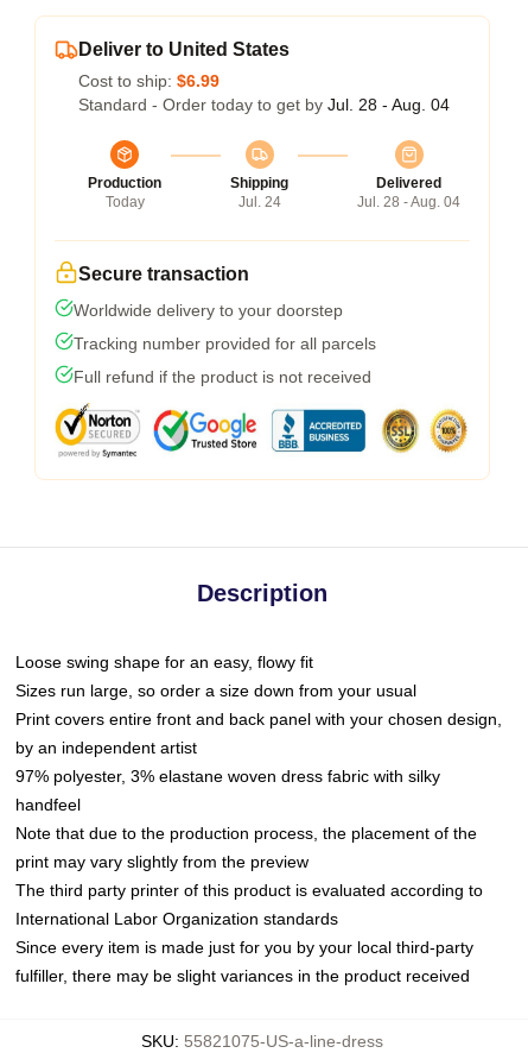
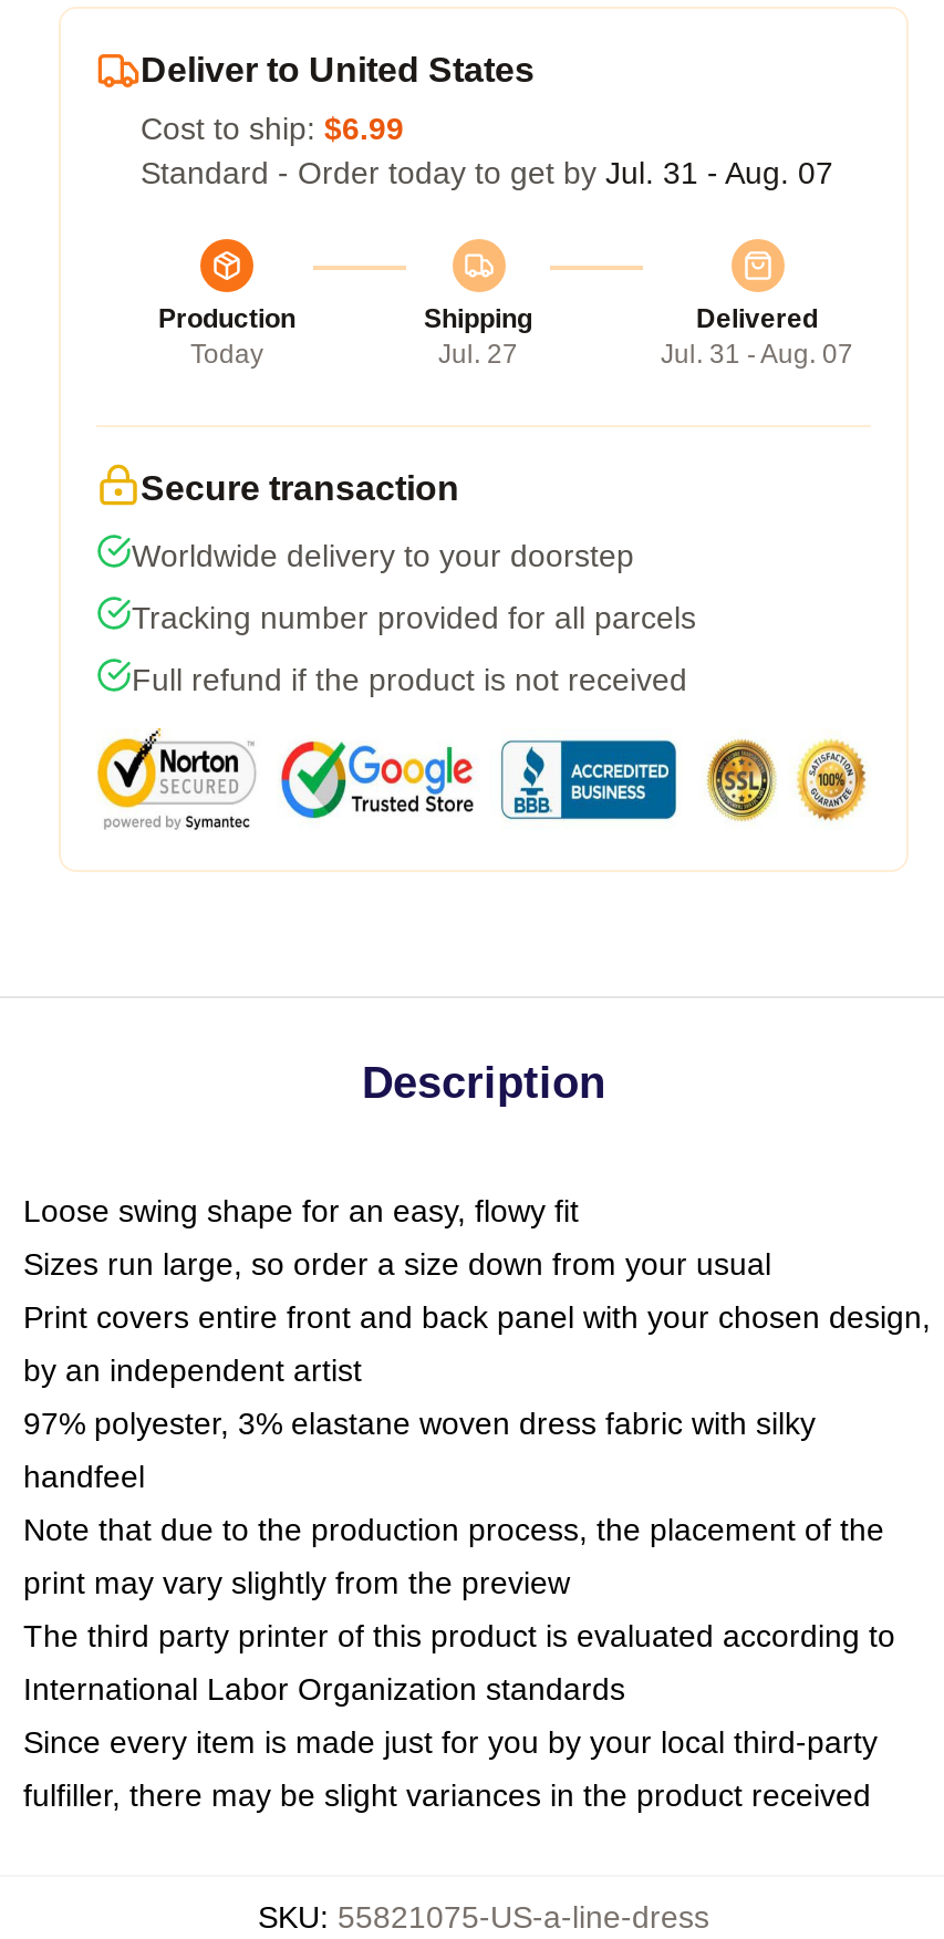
- Standard - Order today to get by Jul. 28 - Aug. 04
+ Standard - Order today to get by Jul. 31 - Aug. 07

- Jul. 24
+ Jul. 27

- Jul. 28 - Aug. 04
+ Jul. 31 - Aug. 07
